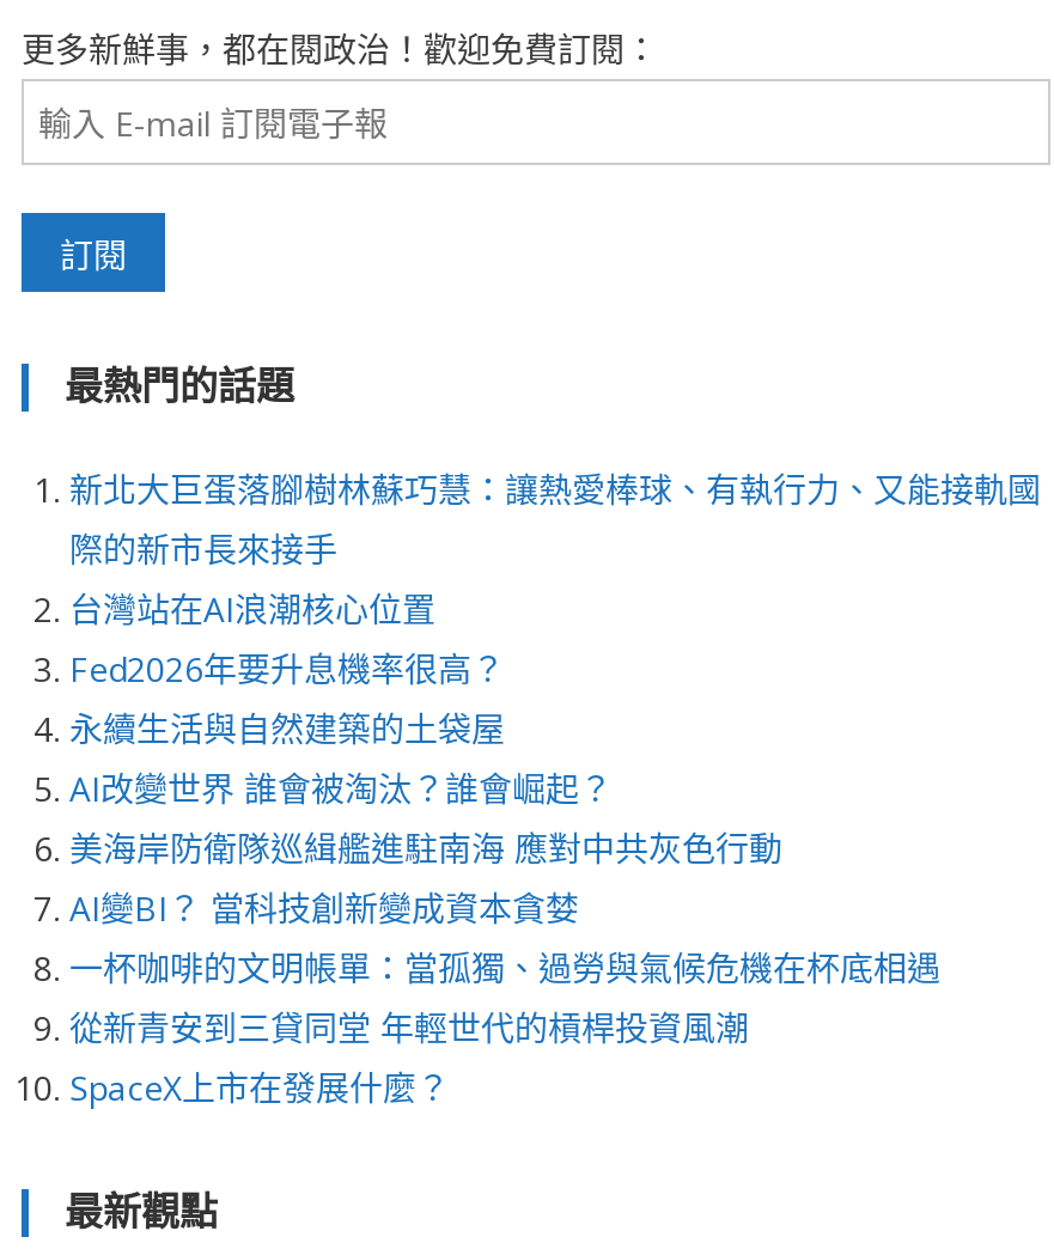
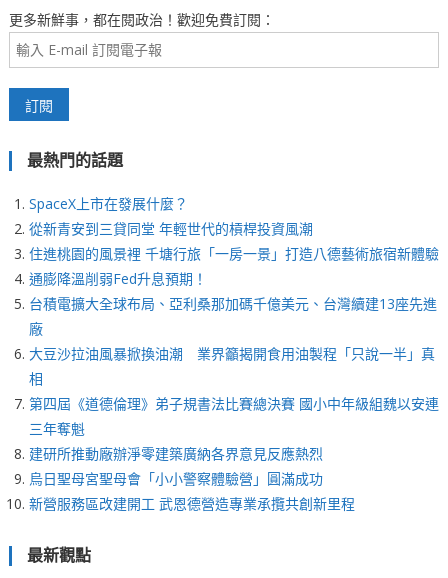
- 新北大巨蛋落腳樹林蘇巧慧：讓熱愛棒球、有執行力、又能接軌國
- 際的新市長來接手
- 台灣站在AI浪潮核心位置
- Fed2026年要升息機率很高？
- 永續生活與自然建築的土袋屋
- AI改變世界 誰會被淘汰？誰會崛起？
- 美海岸防衛隊巡緝艦進駐南海 應對中共灰色行動
- AI變BI？ 當科技創新變成資本貪婪
- 一杯咖啡的文明帳單：當孤獨、過勞與氣候危機在杯底相遇

moved down: 從新青安到三貸同堂 年輕世代的槓桿投資風潮

moved up: SpaceX上市在發展什麼？

+ 住進桃園的風景裡 千塘行旅「一房一景」打造八德藝術旅宿新體驗
+ 通膨降溫削弱Fed升息預期！
+ 台積電擴大全球布局、亞利桑那加碼千億美元、台灣續建13座先進
+ 廠
+ 大豆沙拉油風暴掀換油潮 業界籲揭開食用油製程「只說一半」真
+ 相
+ 第四屆《道德倫理》弟子規書法比賽總決賽 國小中年級組魏以安連
+ 三年奪魁
+ 建研所推動廠辦淨零建築廣納各界意見反應熱烈
+ 烏日聖母宮聖母會「小小警察體驗營」圓滿成功
+ 新營服務區改建開工 武恩德營造專業承攬共創新里程
